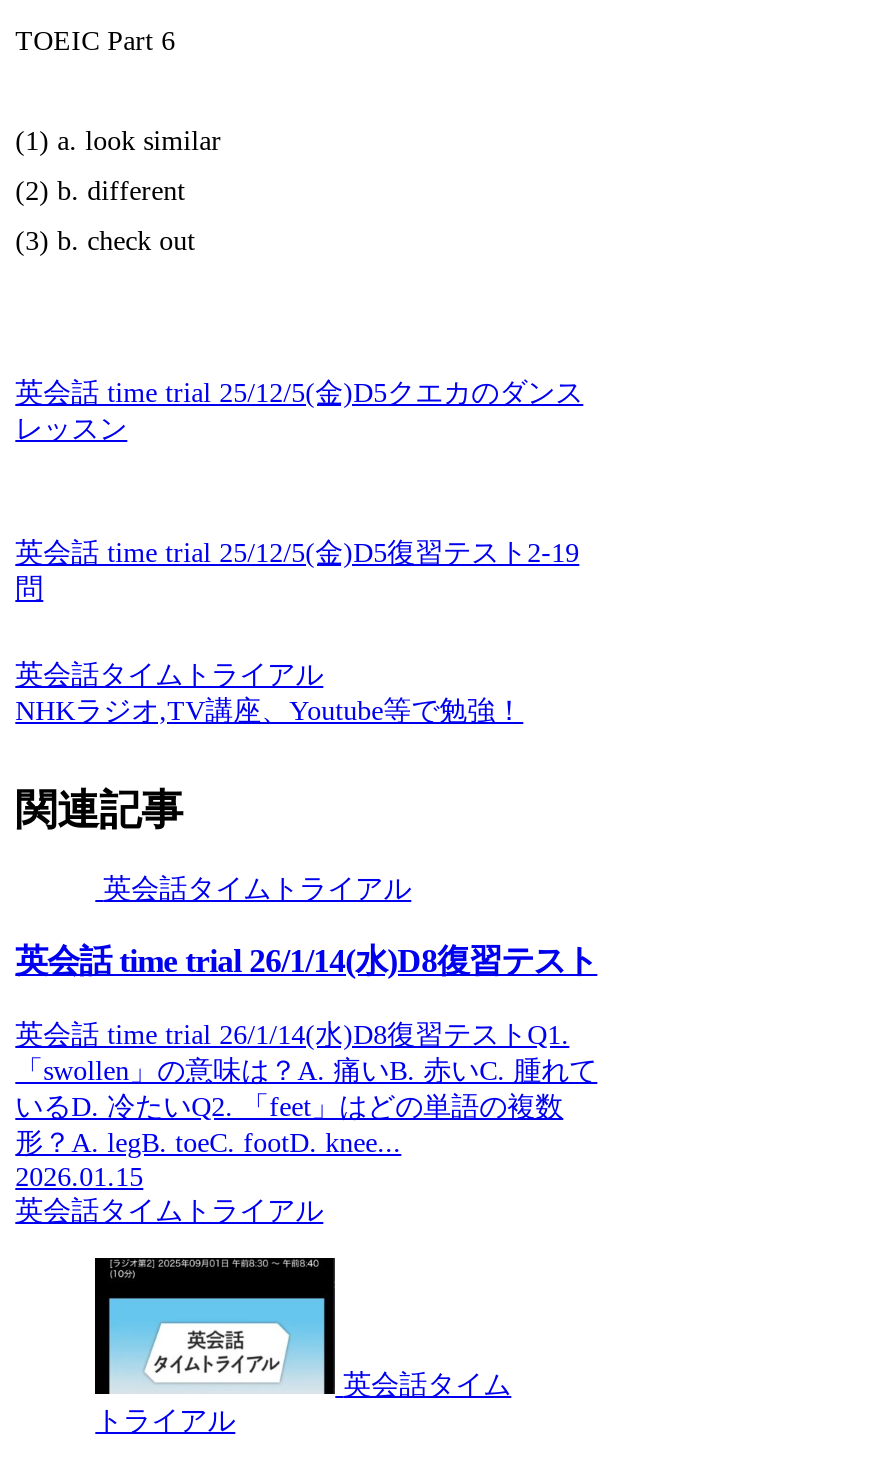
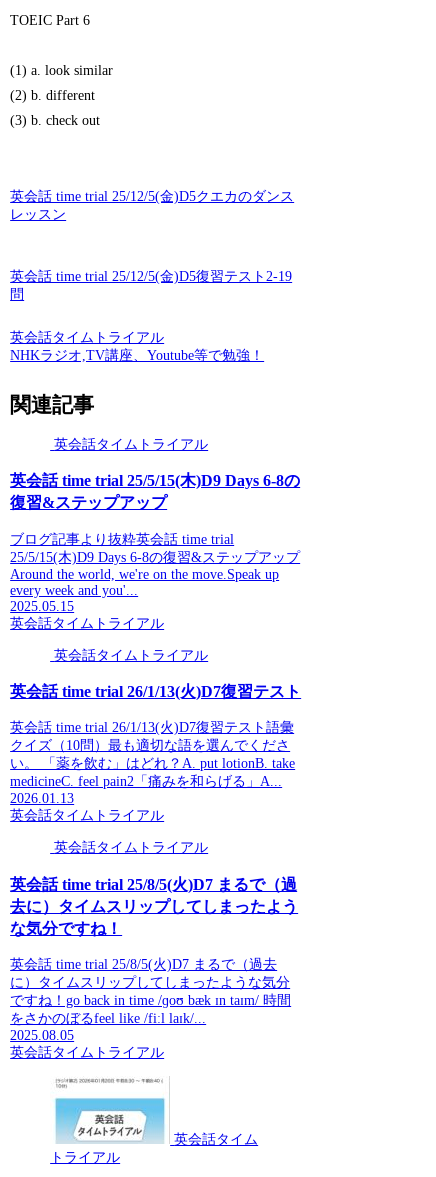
- 英会話 time trial 26/1/14(水)D8復習テスト
- 英会話 time trial 26/1/14(水)D8復習テストQ1.
- 「swollen」の意味は？A. 痛いB. 赤いC. 腫れて
- いるD. 冷たいQ2. 「feet」はどの単語の複数
- 形？A. legB. toeC. footD. knee...
- 2026.01.15
+ 英会話 time trial 25/5/15(木)D9 Days 6-8の
+ 復習&ステップアップ
+ ブログ記事より抜粋英会話 time trial
+ 25/5/15(木)D9 Days 6-8の復習&ステップアップ
+ Around the world, we're on the move.Speak up
+ every week and you'...
+ 2025.05.15
+ 英会話タイムトライアル
+ 英会話タイムトライアル
+ 英会話 time trial 26/1/13(火)D7復習テスト
+ 英会話 time trial 26/1/13(火)D7復習テスト語彙
+ クイズ（10問）最も適切な語を選んでくださ
+ い。 「薬を飲む」はどれ？A. put lotionB. take
+ medicineC. feel pain2「痛みを和らげる」A...
+ 2026.01.13
+ 英会話タイムトライアル
+ 英会話タイムトライアル
+ 英会話 time trial 25/8/5(火)D7 まるで（過
+ 去に）タイムスリップしてしまったよう
+ な気分ですね！
+ 英会話 time trial 25/8/5(火)D7 まるで（過去
+ に）タイムスリップしてしまったような気分
+ ですね！go back in time /ɡoʊ bæk ɪn taɪm/ 時間
+ をさかのぼるfeel like /fiːl laɪk/...
+ 2025.08.05

- [image]
+ [image]
